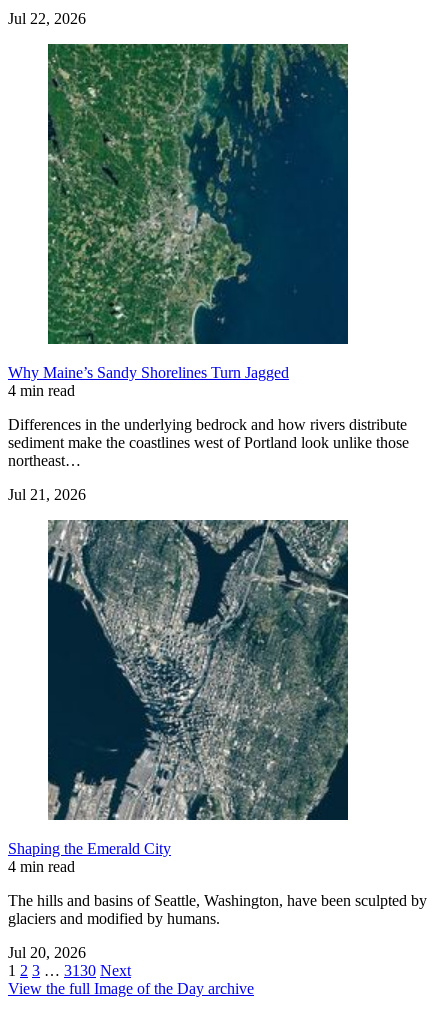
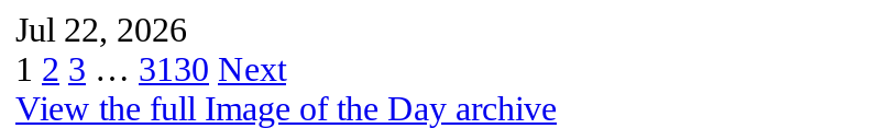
- [image]
- Why Maine’s Sandy Shorelines Turn Jagged
- 4 min read
- Differences in the underlying bedrock and how rivers distribute
- sediment make the coastlines west of Portland look unlike those
- northeast…
- Jul 21, 2026

- [image]
- Shaping the Emerald City
- 4 min read
- The hills and basins of Seattle, Washington, have been sculpted by
- glaciers and modified by humans.
- Jul 20, 2026
